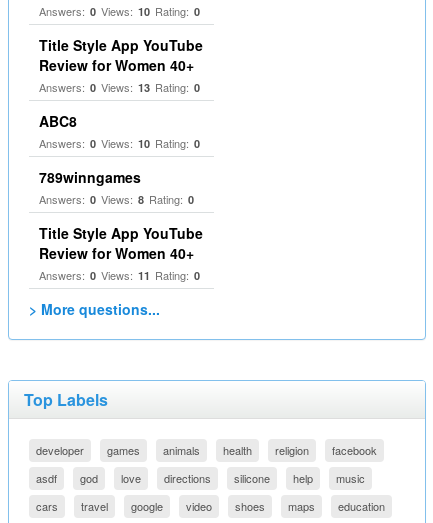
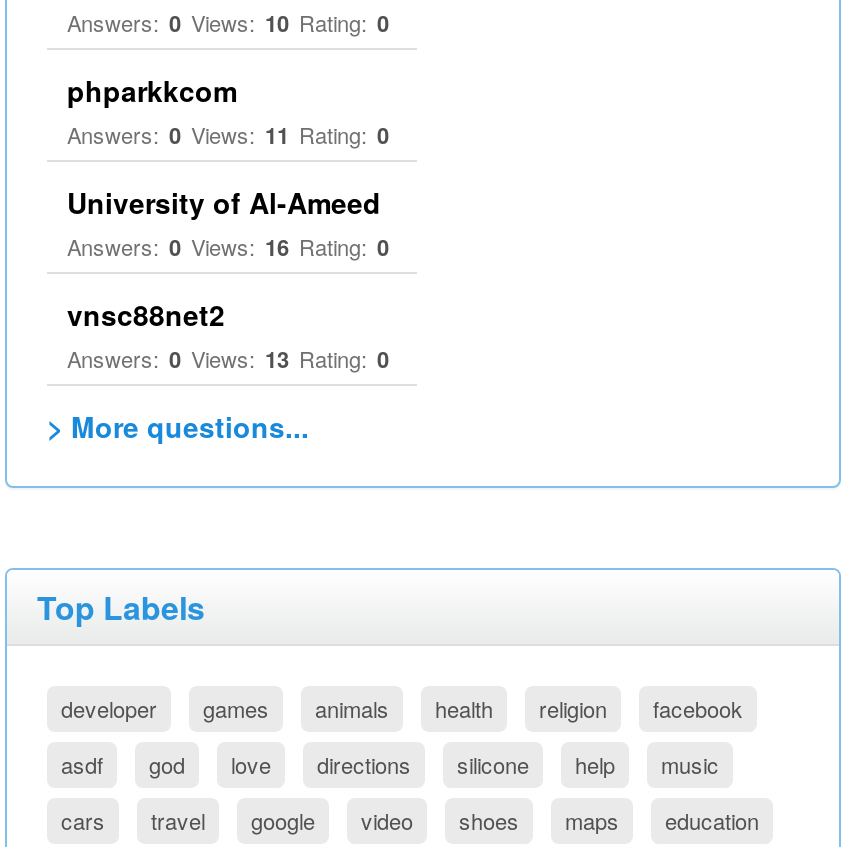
- Title Style App YouTube
- Review for Women 40+
+ phparkkcom
+ University of Al-Ameed
+ Answers: 0 Views: 16 Rating: 0
+ vnsc88net2

moved down: Answers: 0 Views: 13 Rating: 0

- ABC8
- Answers: 0 Views: 10 Rating: 0
- 789winngames
- Answers: 0 Views: 8 Rating: 0
- Title Style App YouTube
- Review for Women 40+

moved up: Answers: 0 Views: 11 Rating: 0
